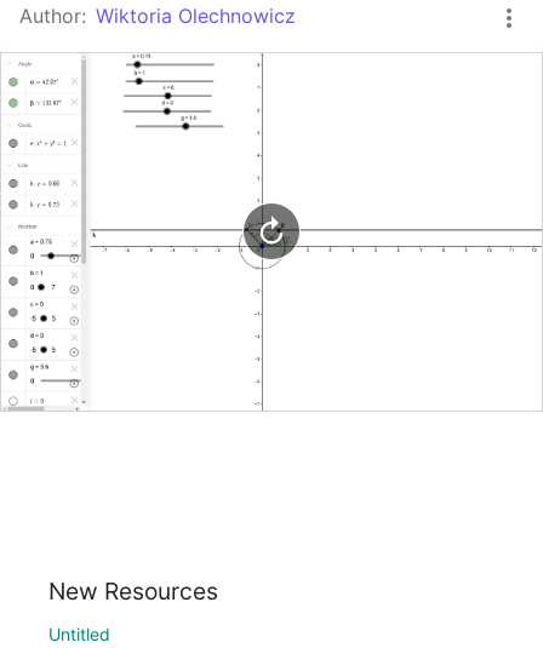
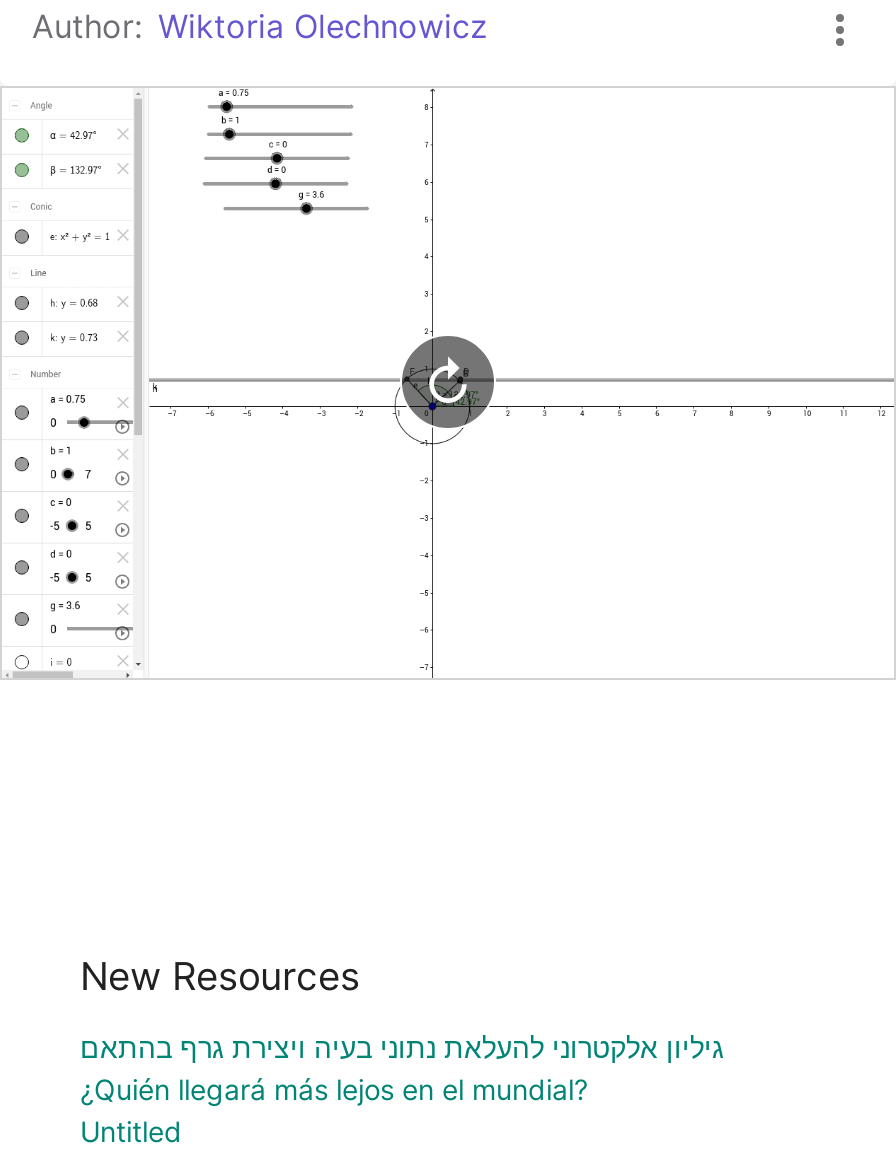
+ גיליון אלקטרוני להעלאת נתוני בעיה ויצירת גרף בהתאם
+ ¿Quién llegará más lejos en el mundial?
